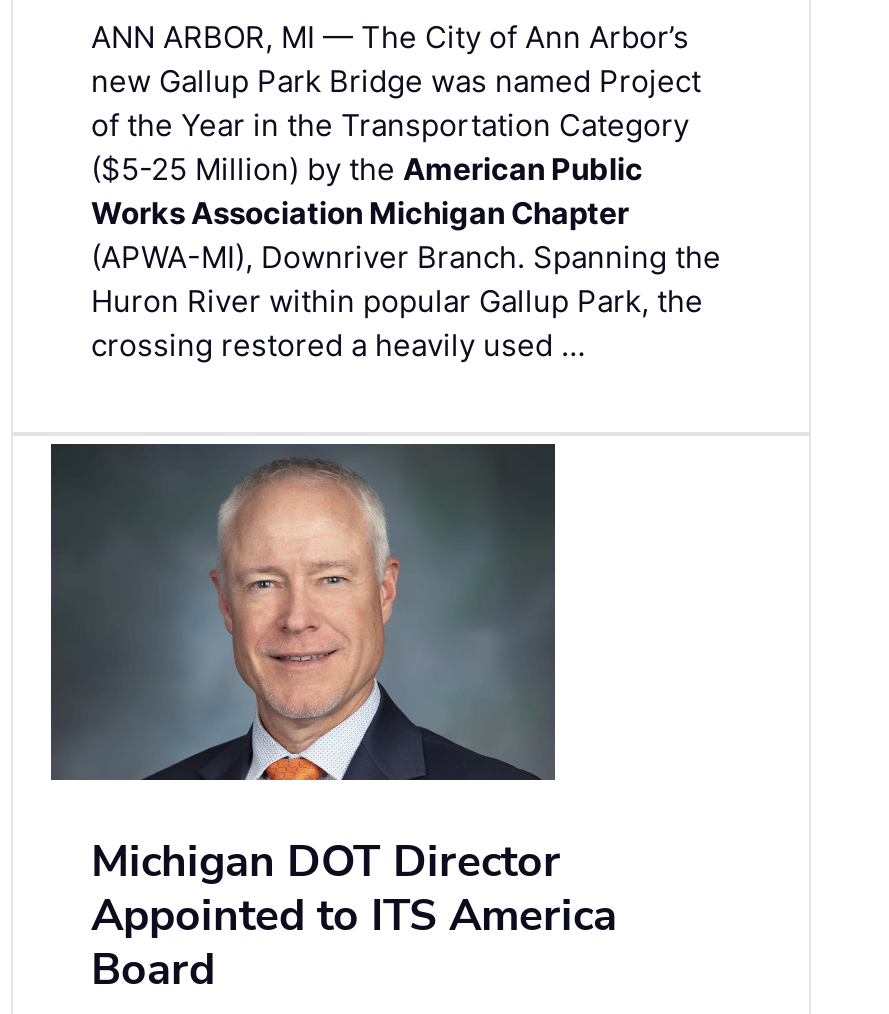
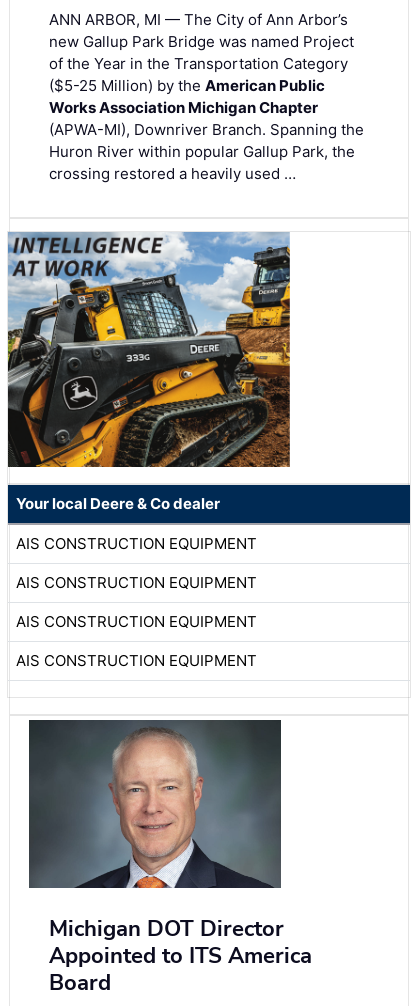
+ [image]
+ Your local Deere & Co dealer
+ AIS CONSTRUCTION EQUIPMENT
+ AIS CONSTRUCTION EQUIPMENT
+ AIS CONSTRUCTION EQUIPMENT
+ AIS CONSTRUCTION EQUIPMENT
